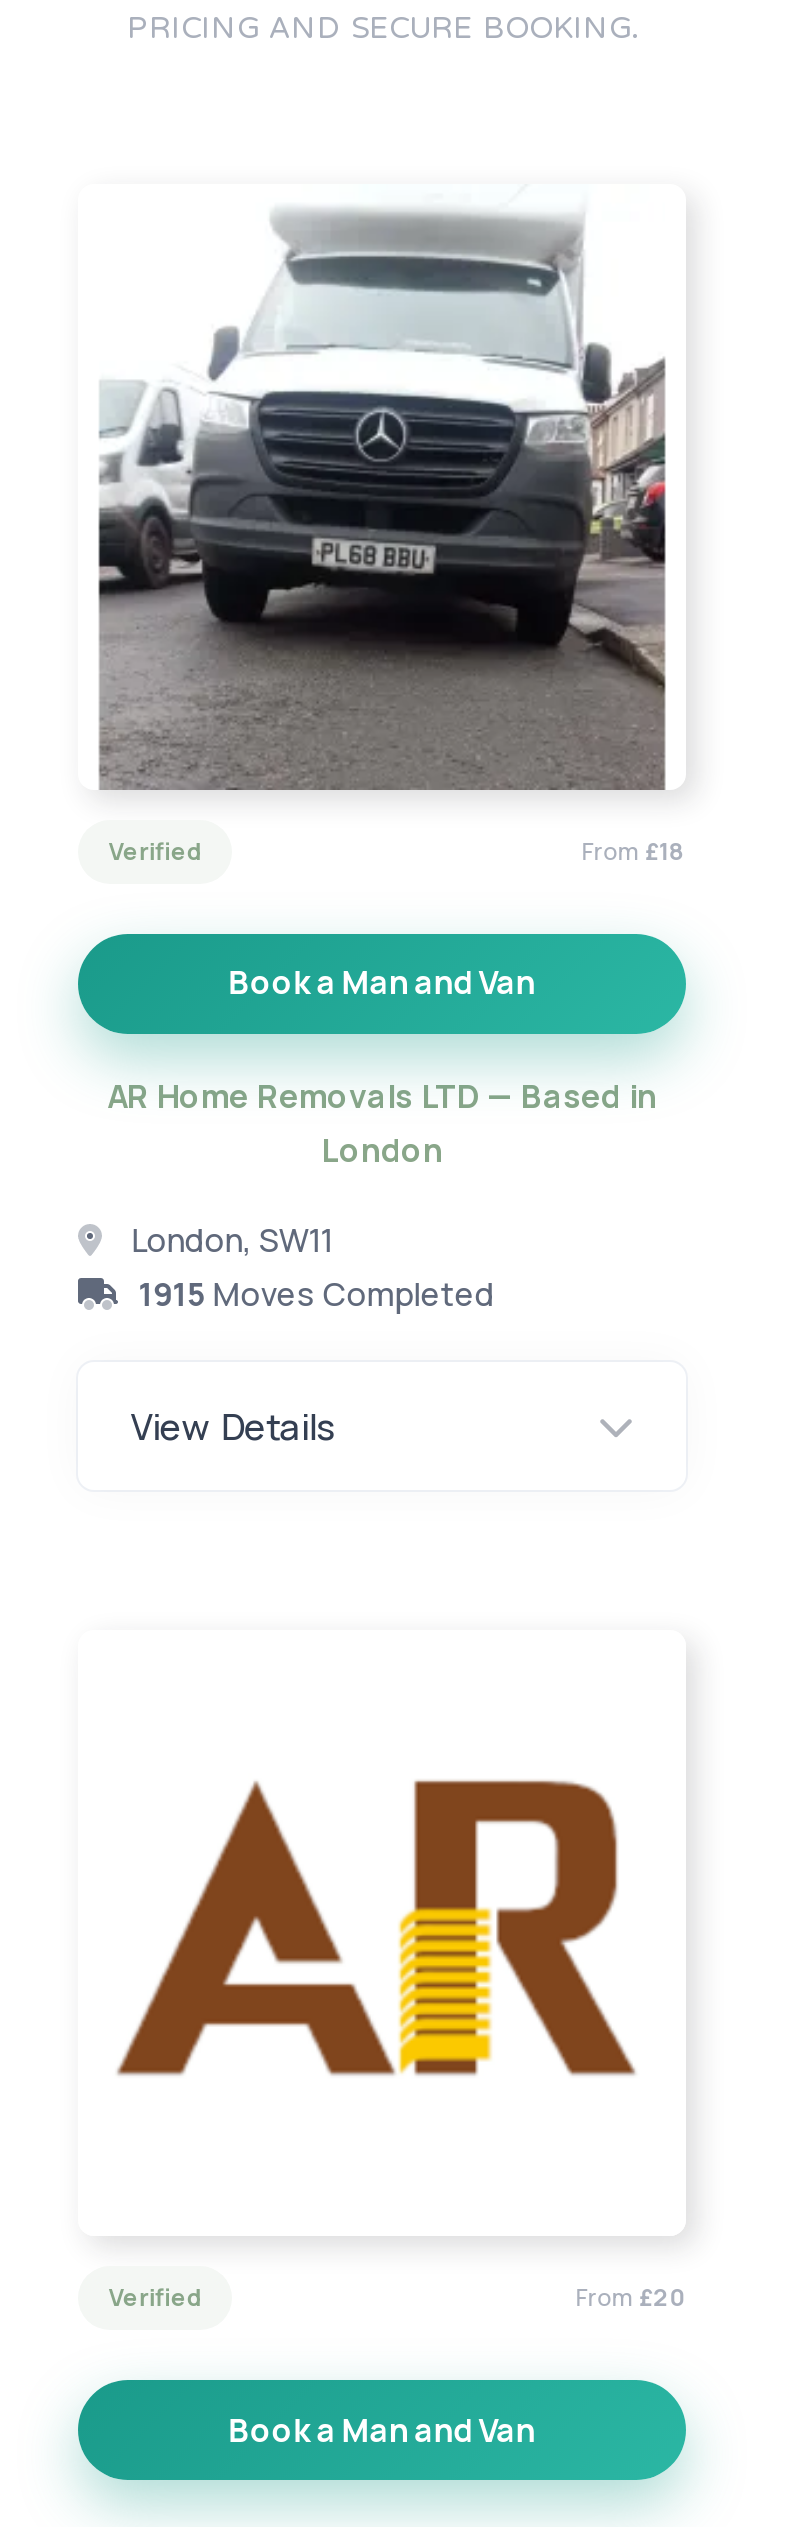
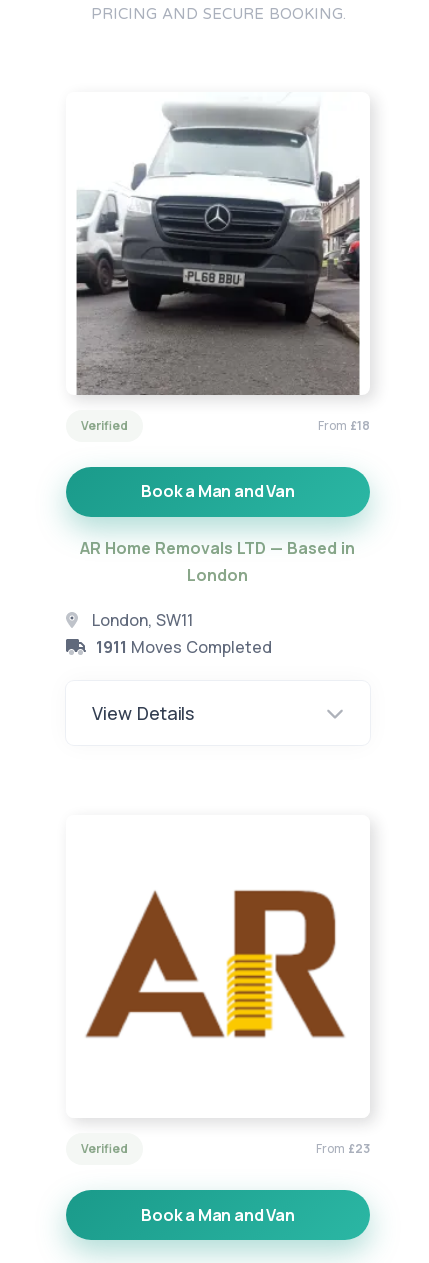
- 1915 Moves Completed
+ 1911 Moves Completed

- From £20
+ From £23
